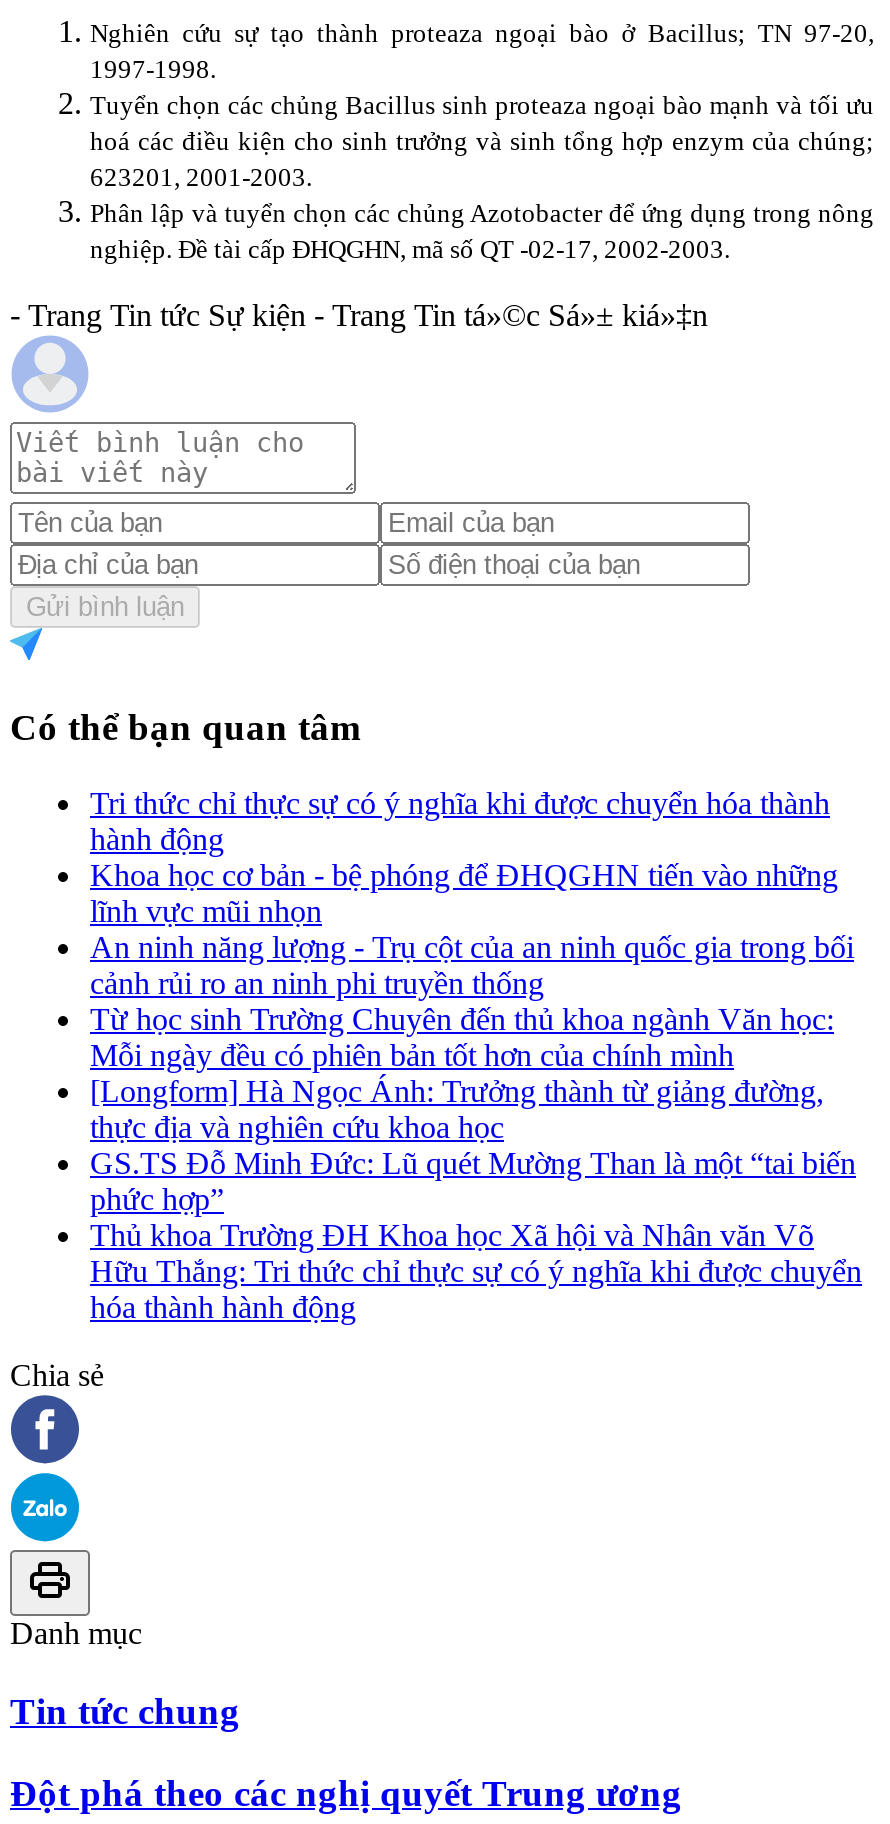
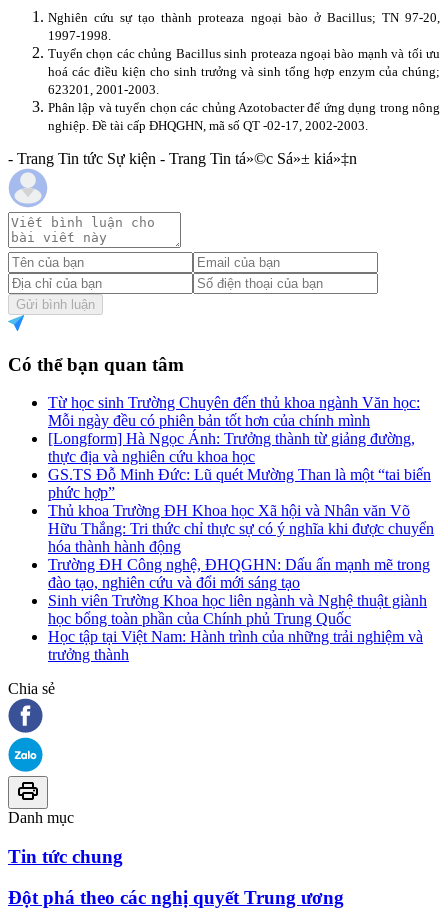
- Tri thức chỉ thực sự có ý nghĩa khi được chuyển hóa thành
- hành động
- Khoa học cơ bản - bệ phóng để ĐHQGHN tiến vào những
- lĩnh vực mũi nhọn
- An ninh năng lượng - Trụ cột của an ninh quốc gia trong bối
- cảnh rủi ro an ninh phi truyền thống

moved up: Từ học sinh Trường Chuyên đến thủ khoa ngành Văn học: | Mỗi ngày đều có phiên bản tốt hơn của chính mình | [Longform] Hà Ngọc Ánh: Trưởng thành từ giảng đường, | ... | Hữu Thắng: Tri thức chỉ thực sự có ý nghĩa khi được chuyển | hóa thành hành động

+ Trường ĐH Công nghệ, ĐHQGHN: Dấu ấn mạnh mẽ trong
+ đào tạo, nghiên cứu và đổi mới sáng tạo
+ Sinh viên Trường Khoa học liên ngành và Nghệ thuật giành
+ học bổng toàn phần của Chính phủ Trung Quốc
+ Học tập tại Việt Nam: Hành trình của những trải nghiệm và
+ trưởng thành
